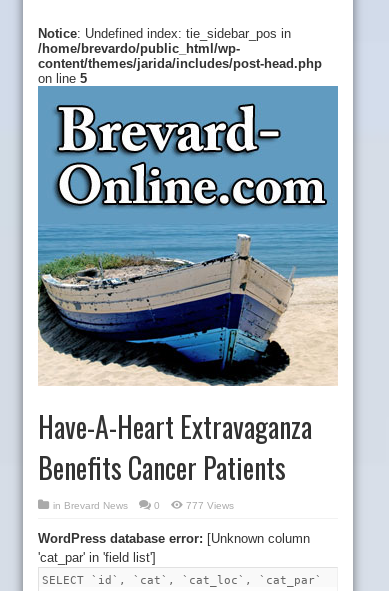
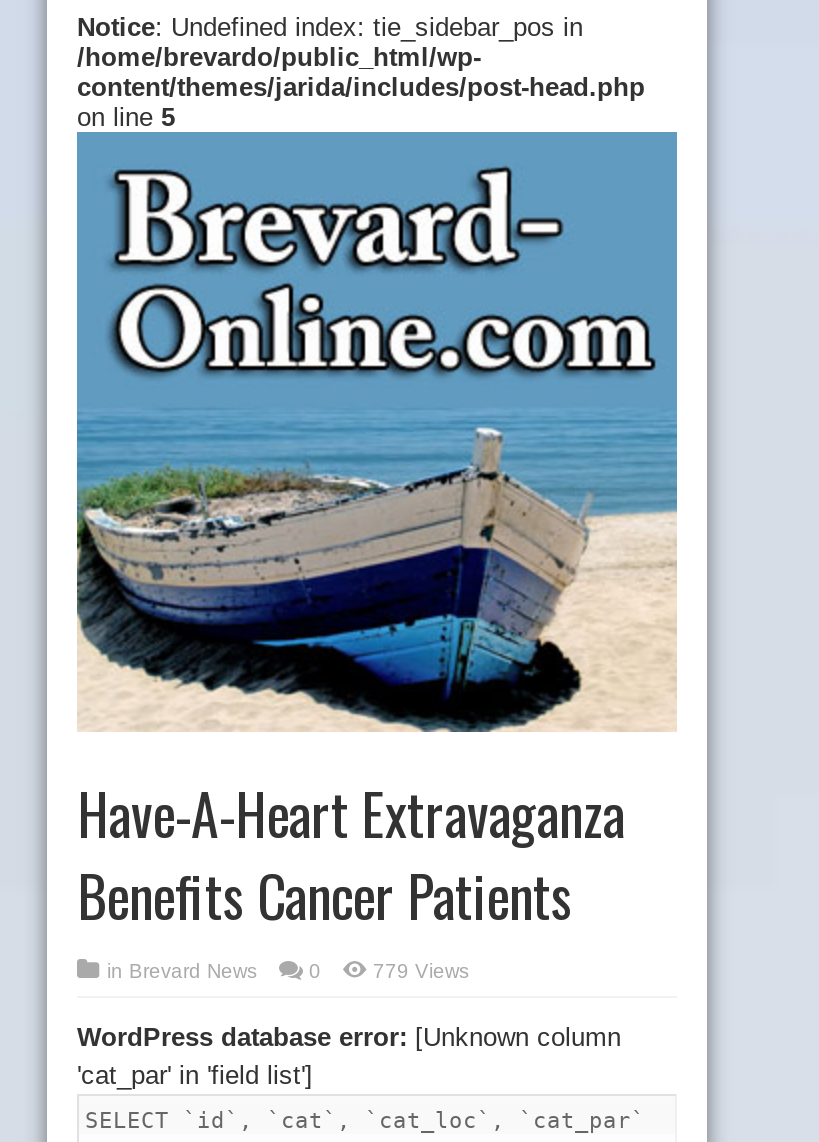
- 777 Views
+ 779 Views
